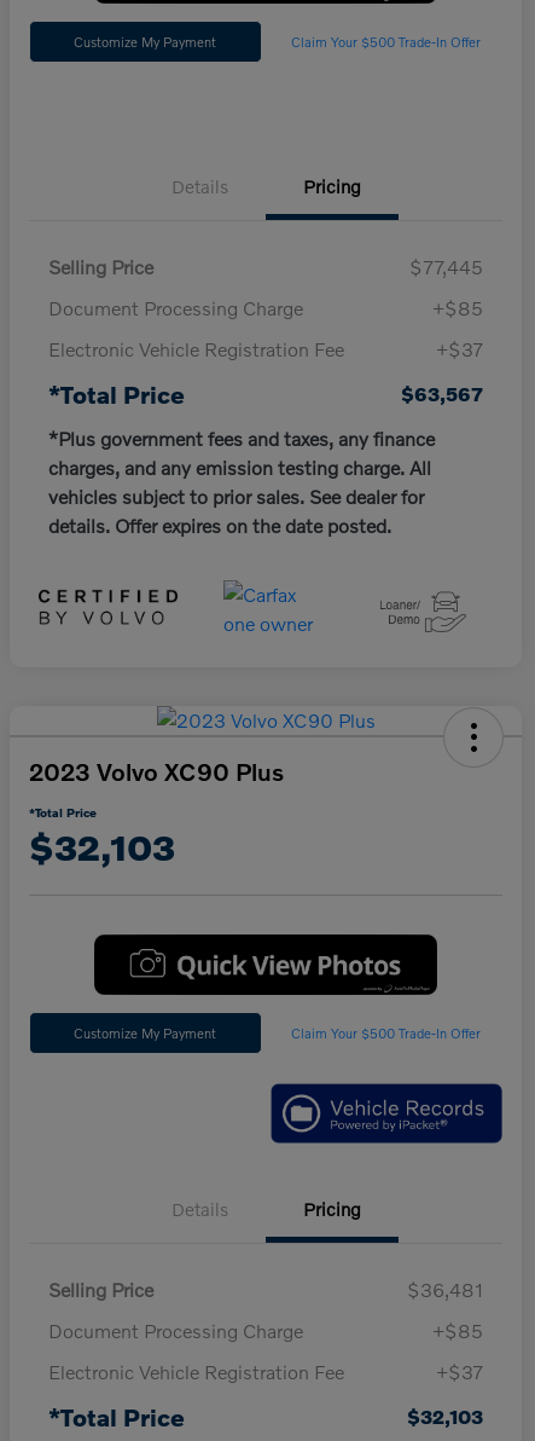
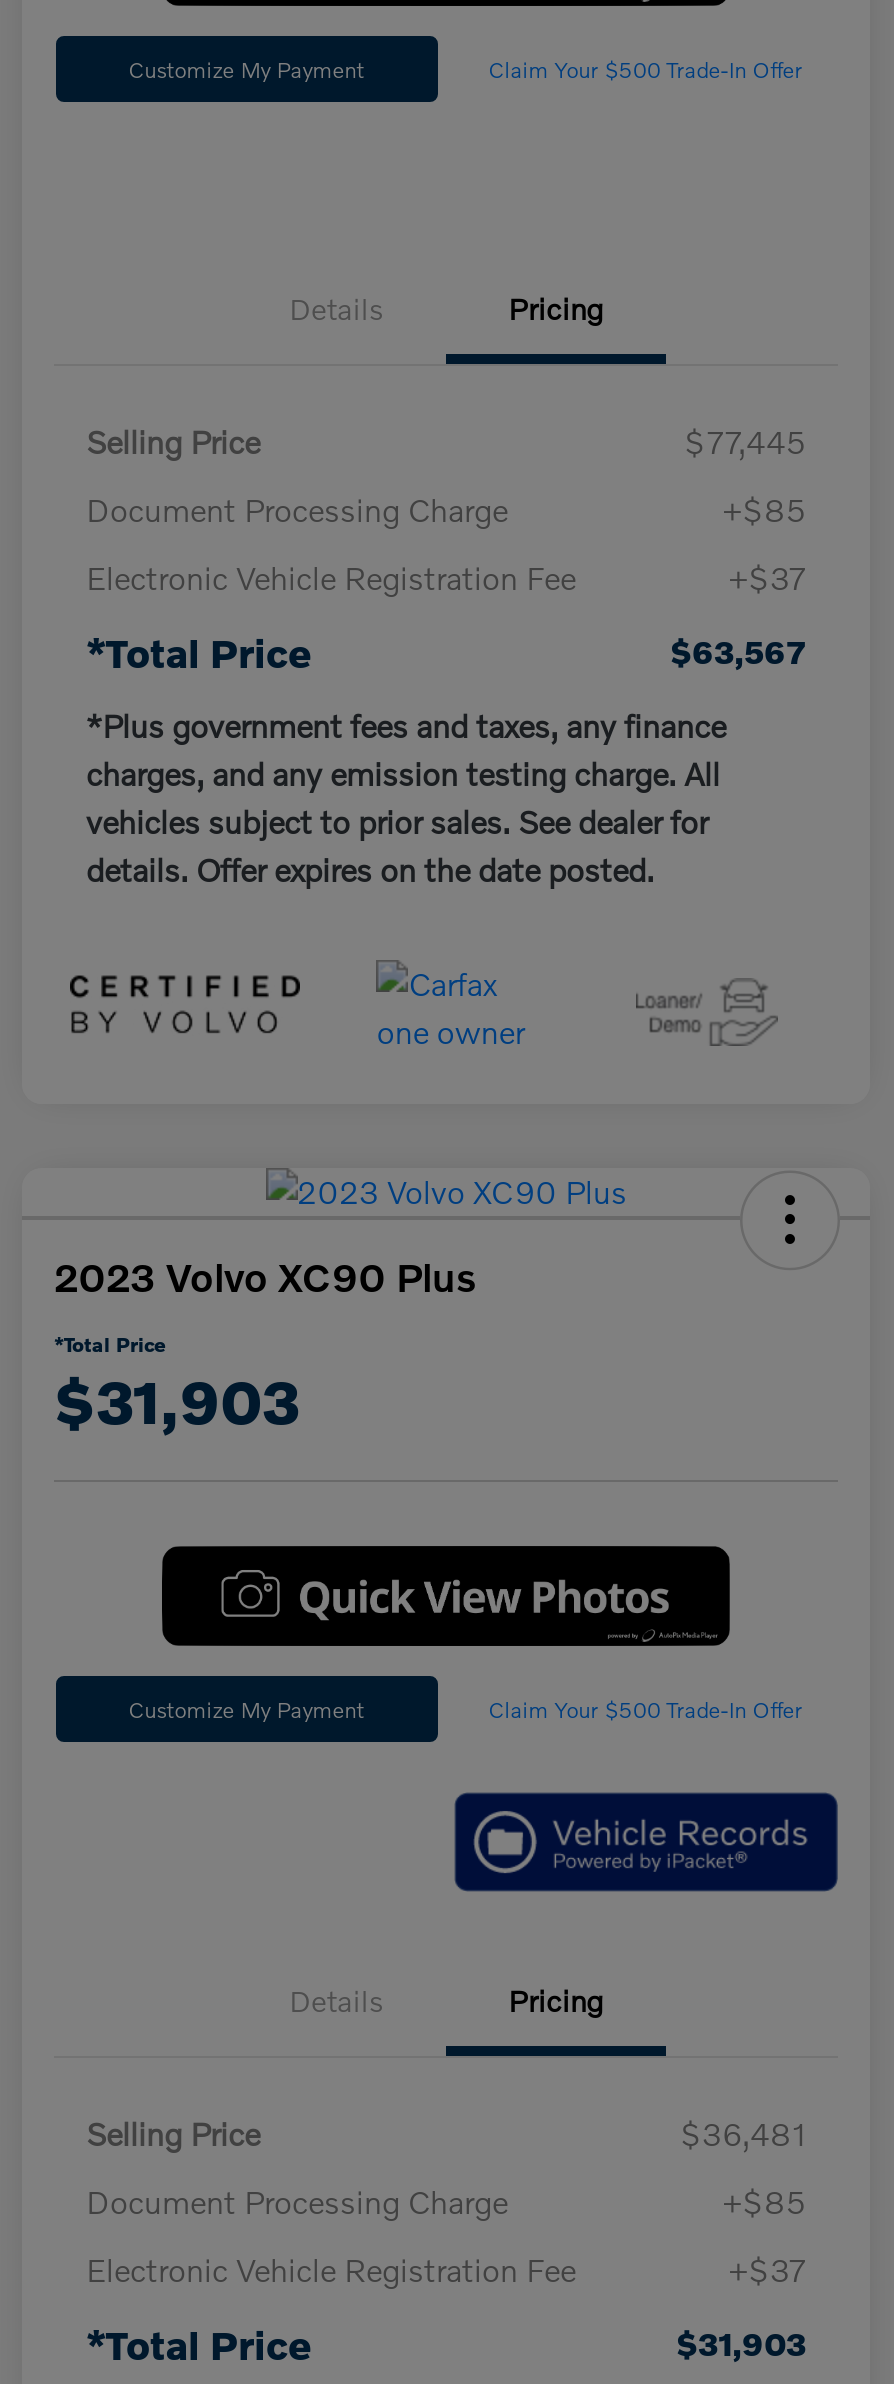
- $32,103
+ $31,903

- $32,103
+ $31,903
